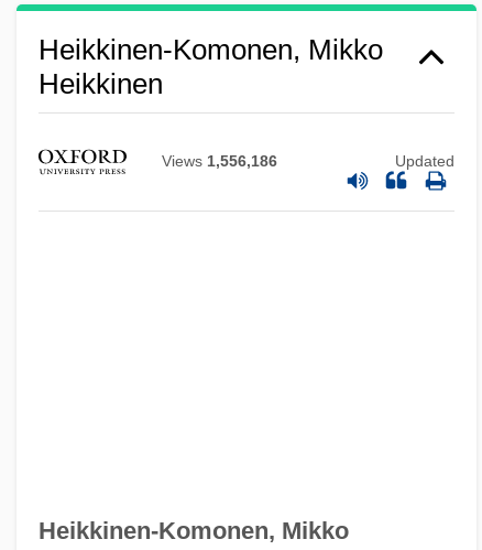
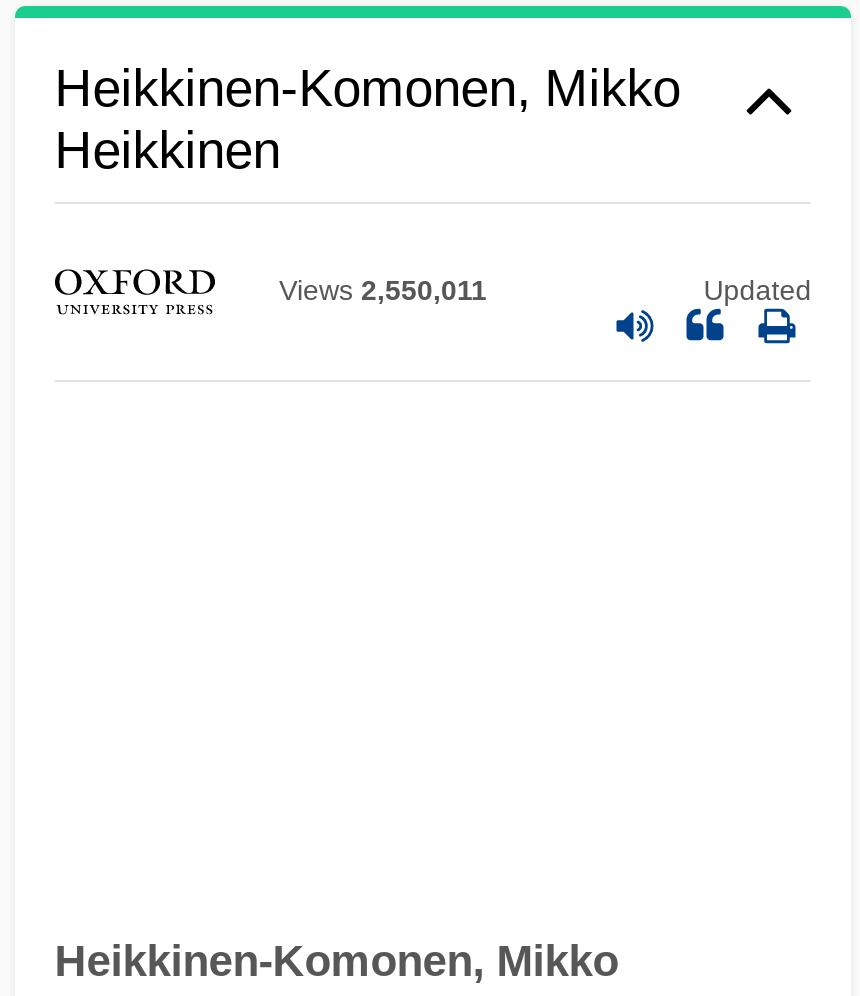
- Views 1,556,186
+ Views 2,550,011
